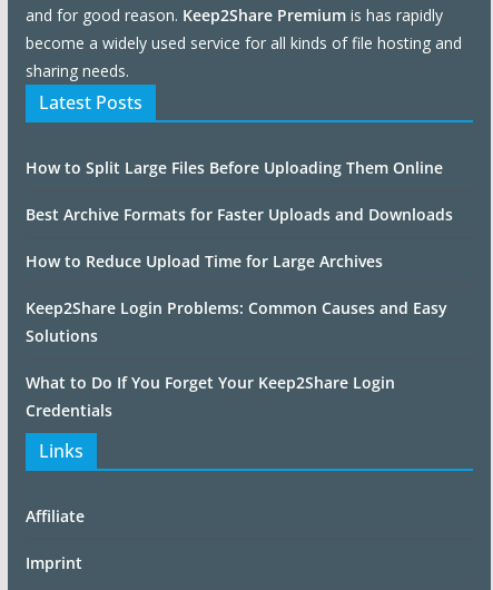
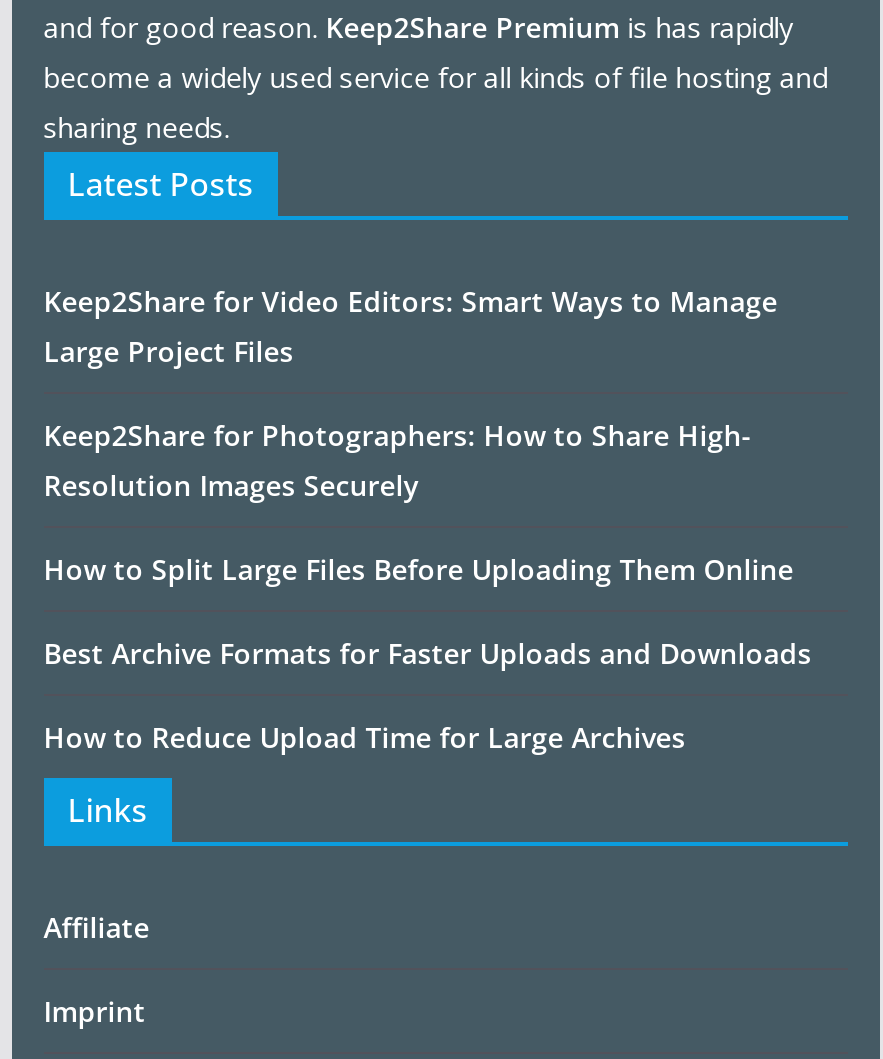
+ Keep2Share for Video Editors: Smart Ways to Manage
+ Large Project Files
+ Keep2Share for Photographers: How to Share High-
+ Resolution Images Securely

moved down: How to Split Large Files Before Uploading Them Online | Best Archive Formats for Faster Uploads and Downloads | How to Reduce Upload Time for Large Archives

- Keep2Share Login Problems: Common Causes and Easy
- Solutions
- What to Do If You Forget Your Keep2Share Login
- Credentials
